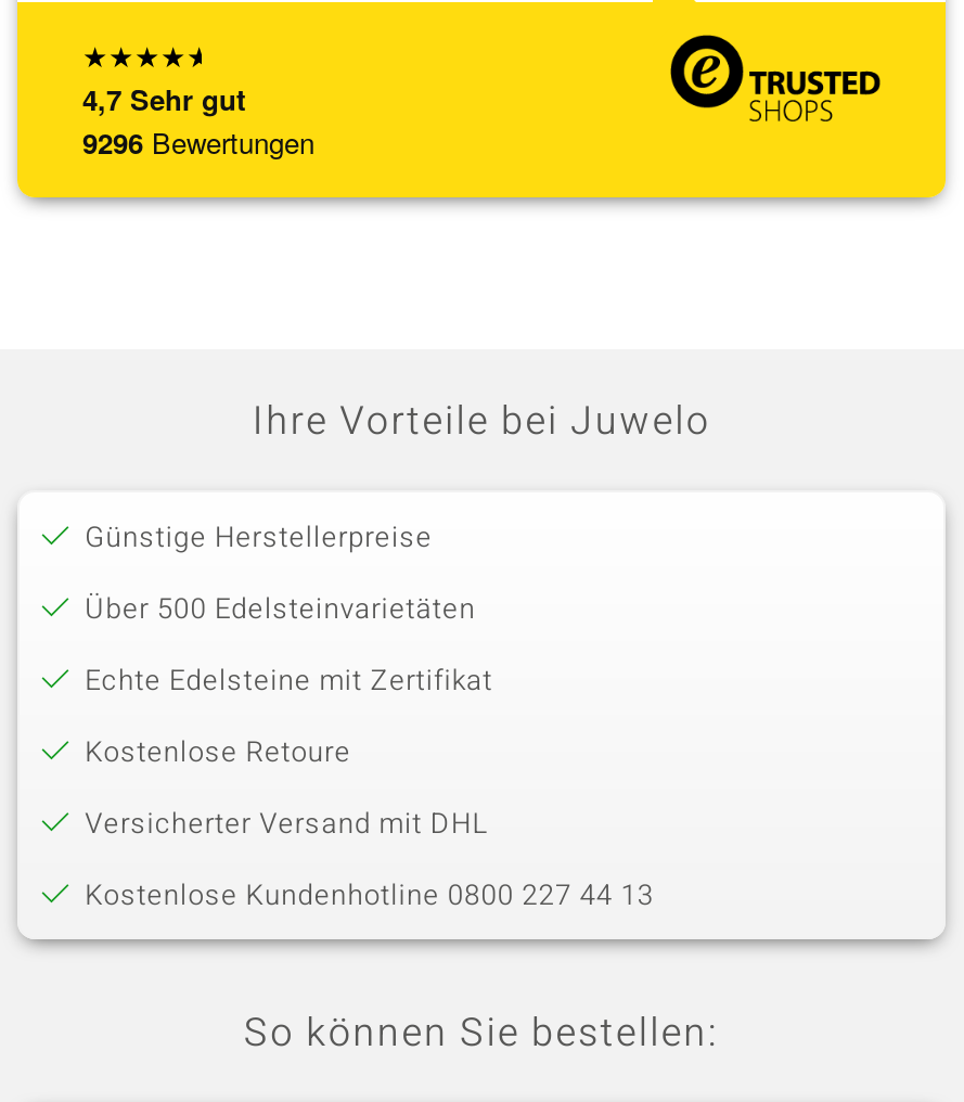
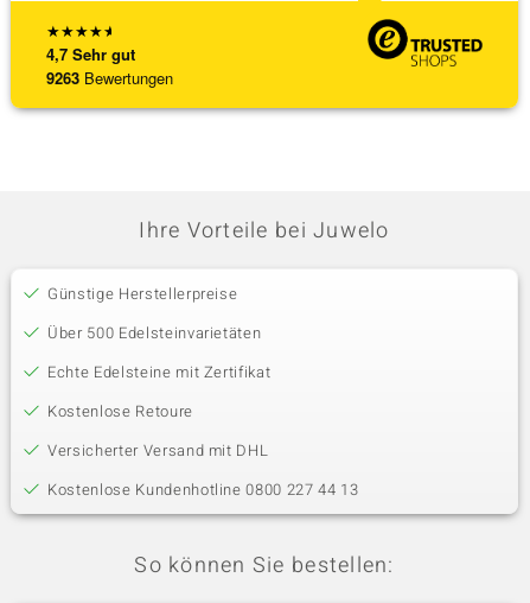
- 9296 Bewertungen
+ 9263 Bewertungen
